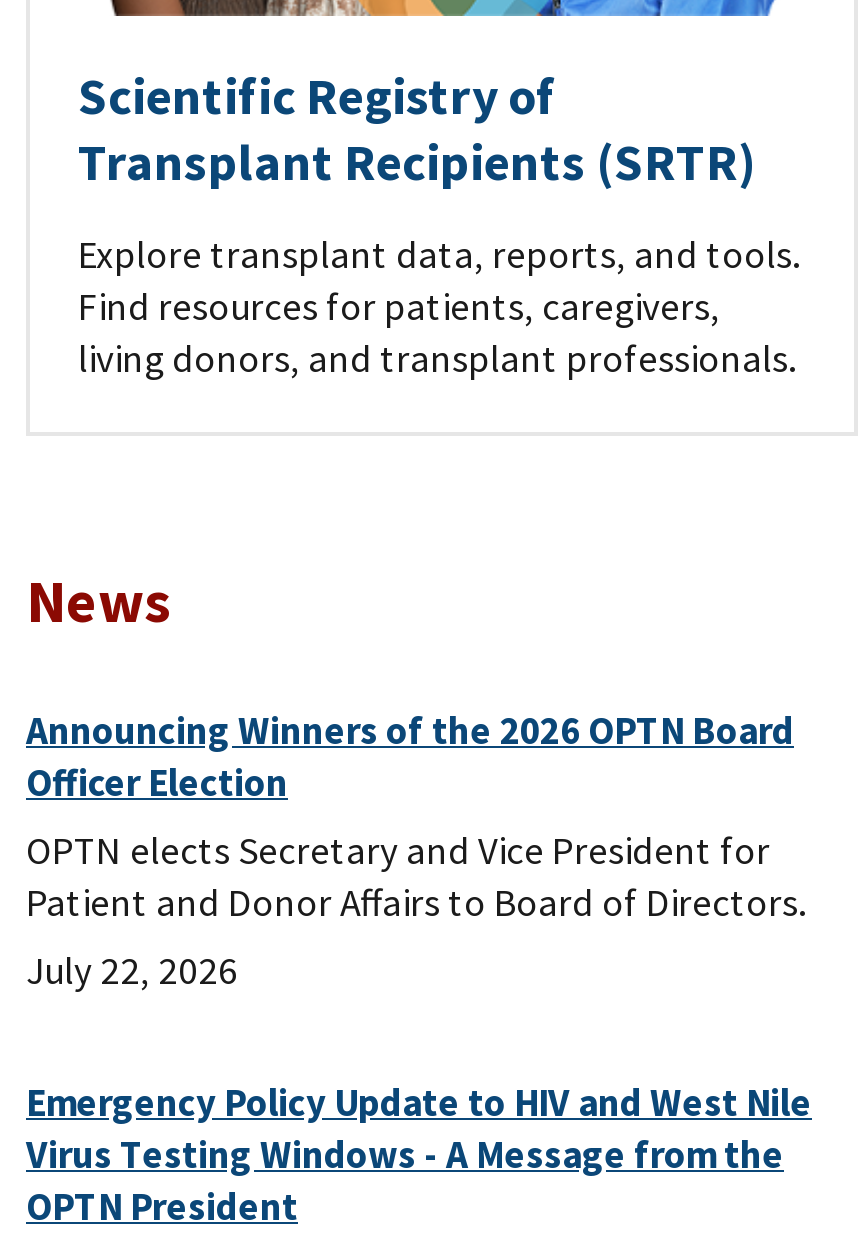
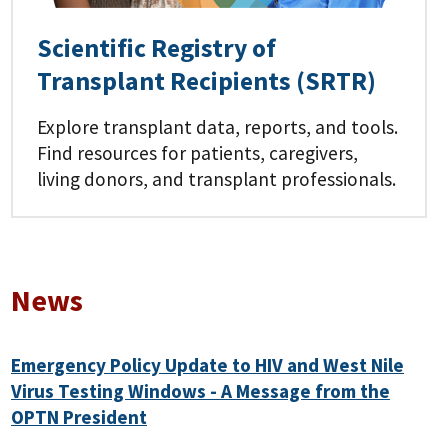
- Announcing Winners of the 2026 OPTN Board
- Officer Election
- OPTN elects Secretary and Vice President for
- Patient and Donor Affairs to Board of Directors.
- July 22, 2026
